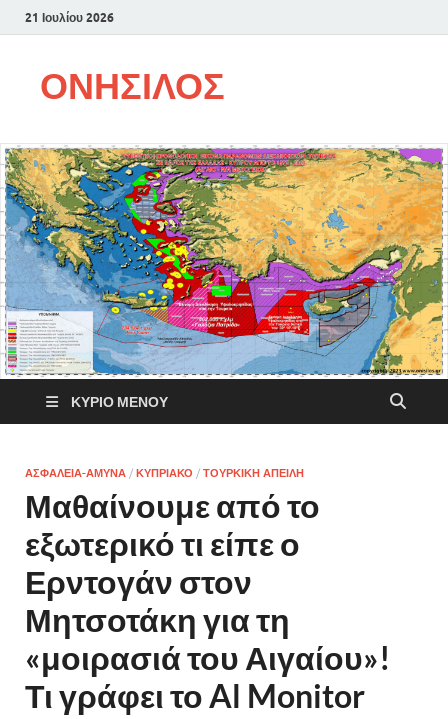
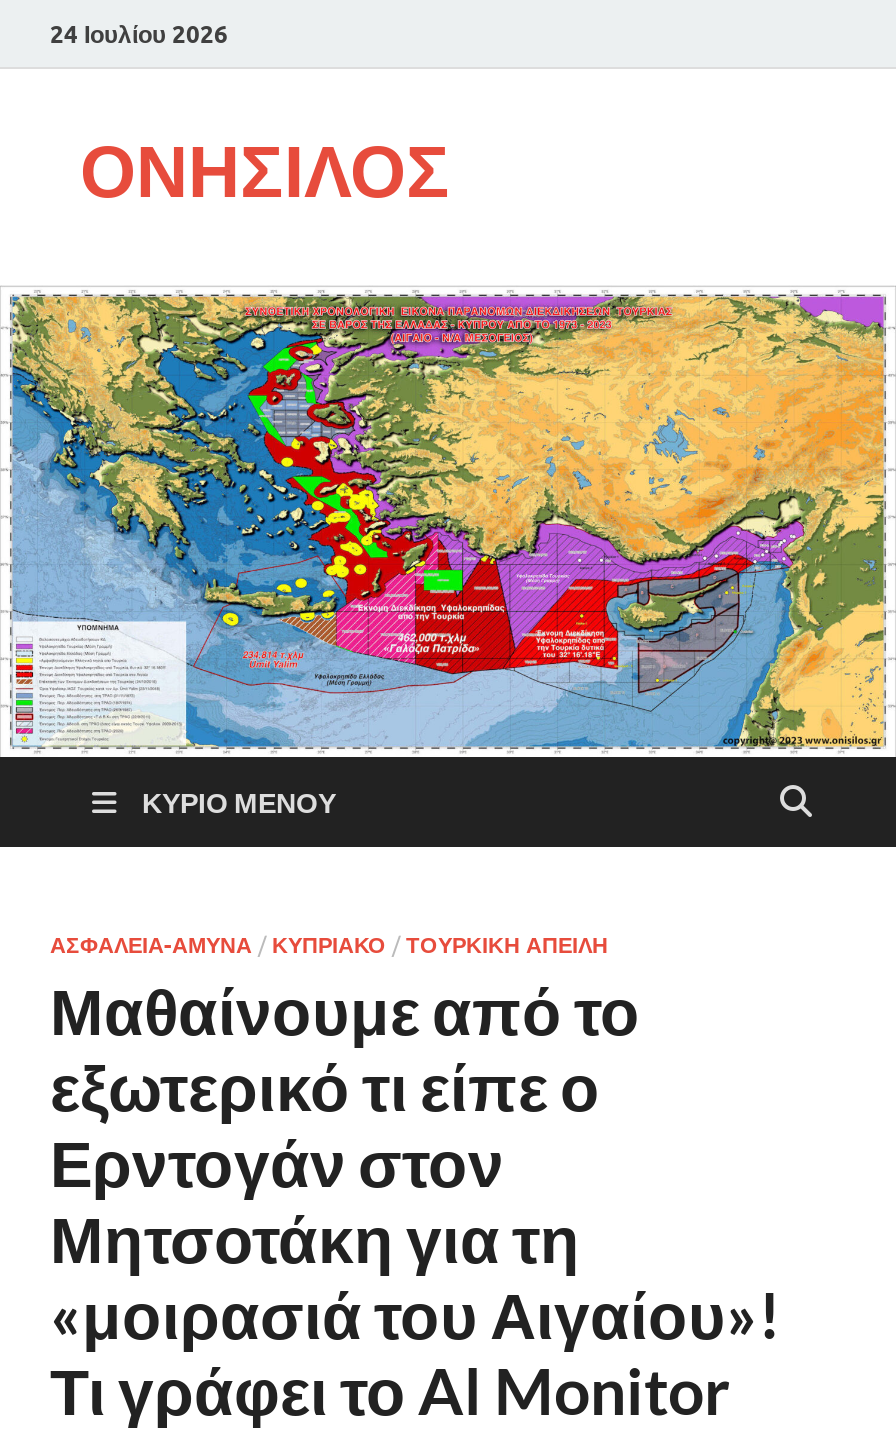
- 21 Ιουλίου 2026
+ 24 Ιουλίου 2026
